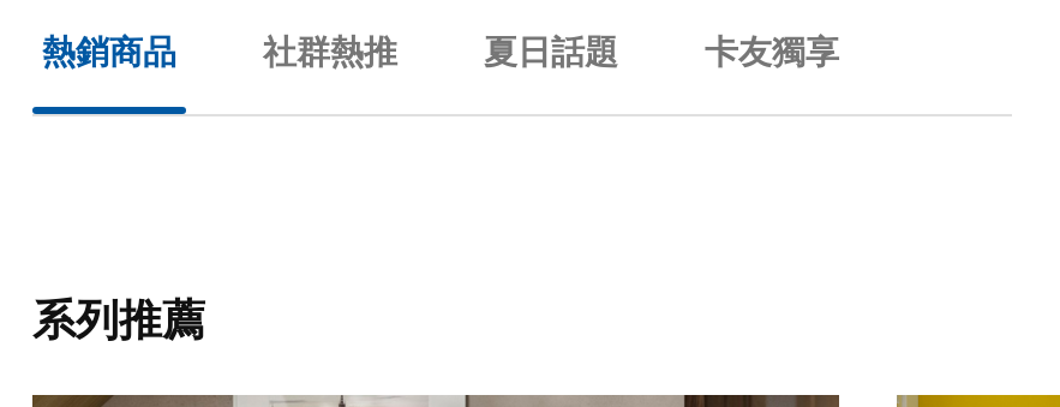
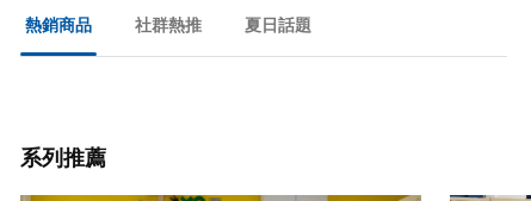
- 卡友獨享
